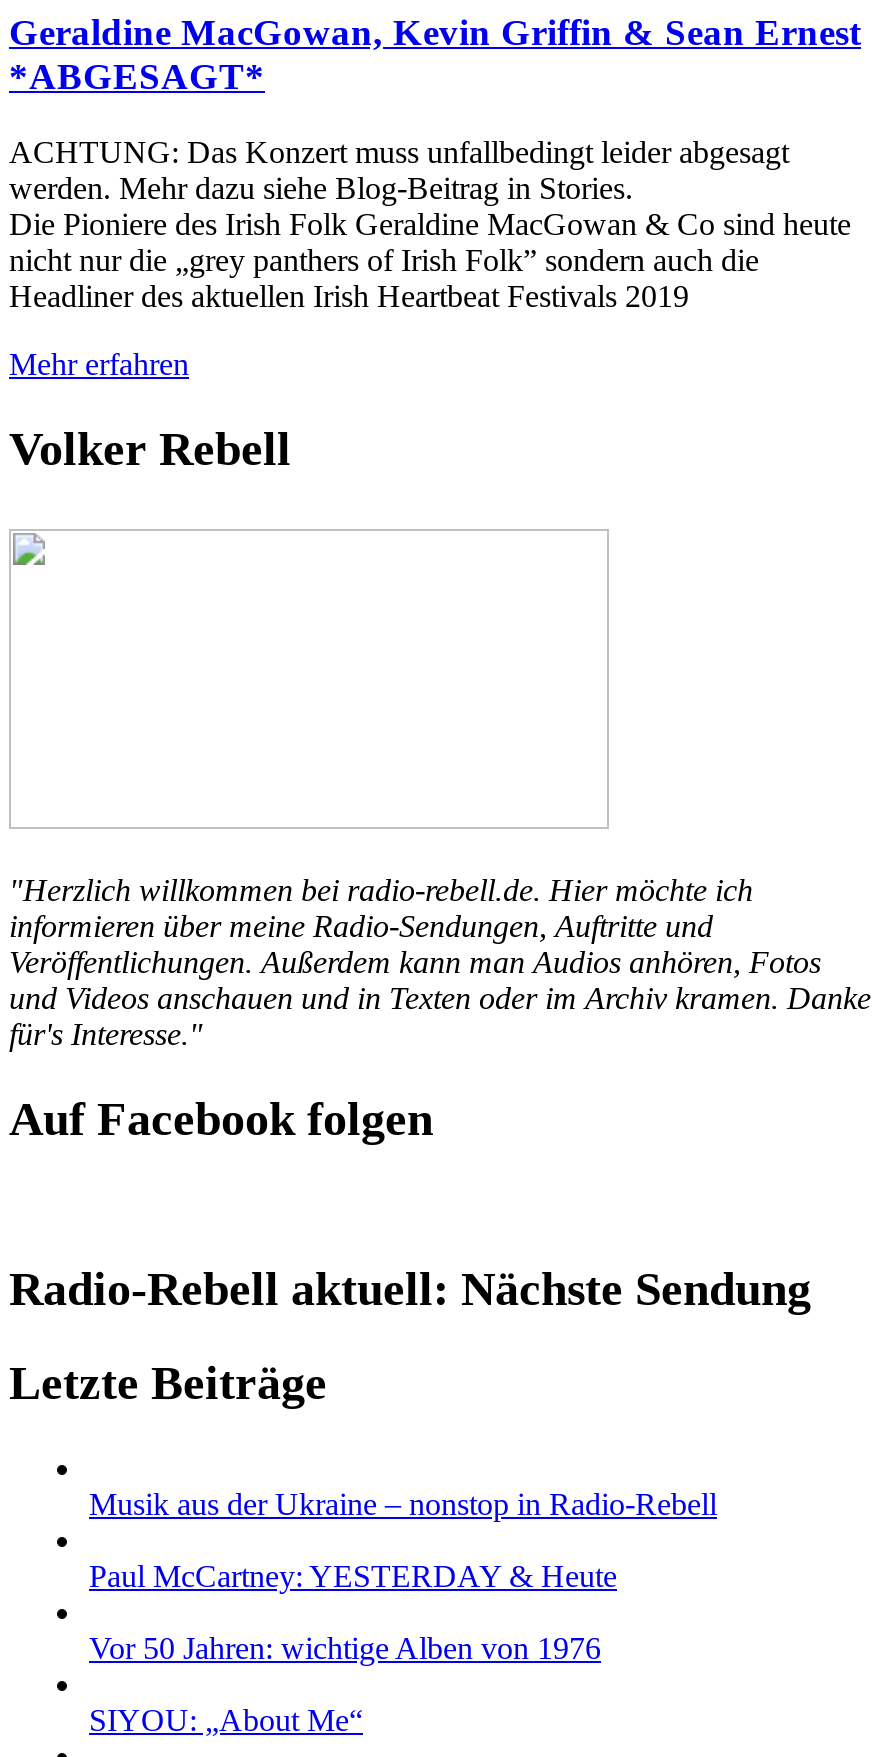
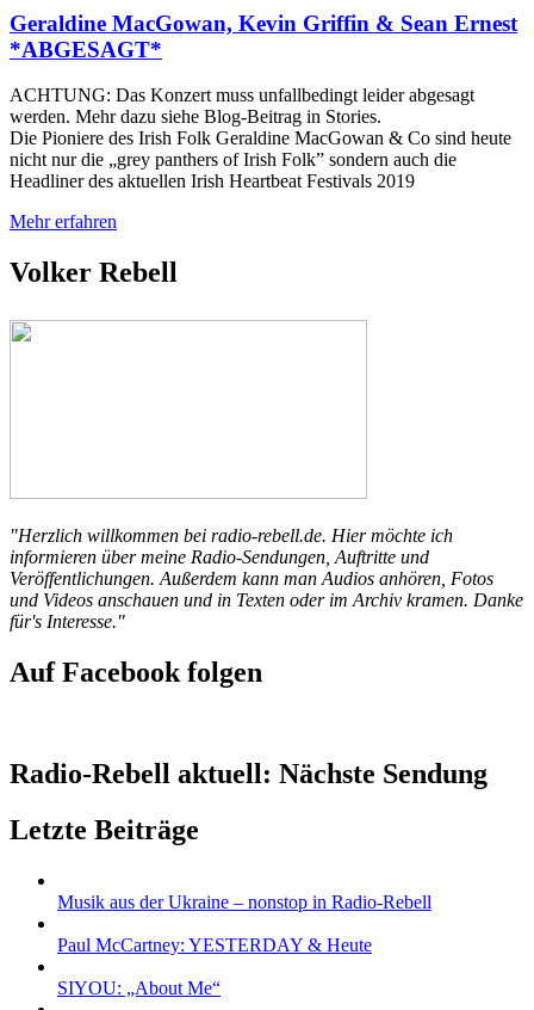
- Vor 50 Jahren: wichtige Alben von 1976
